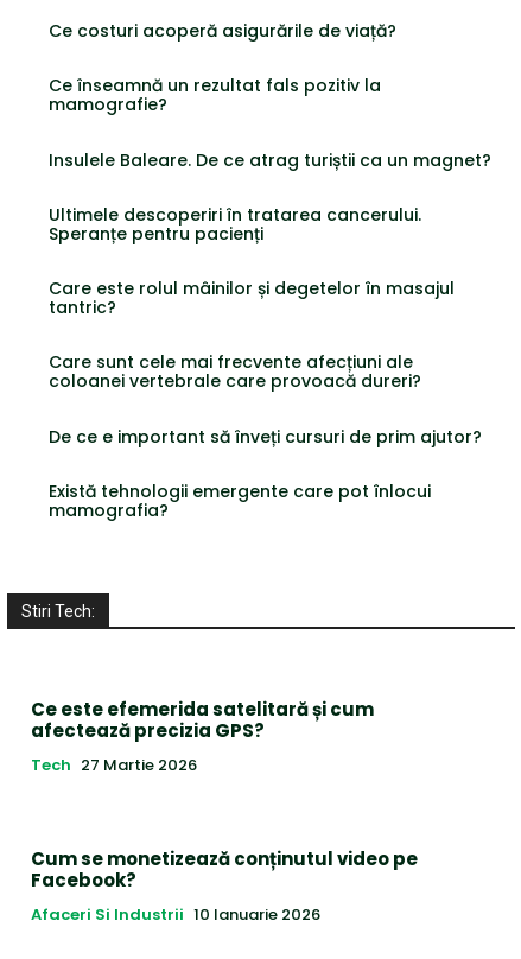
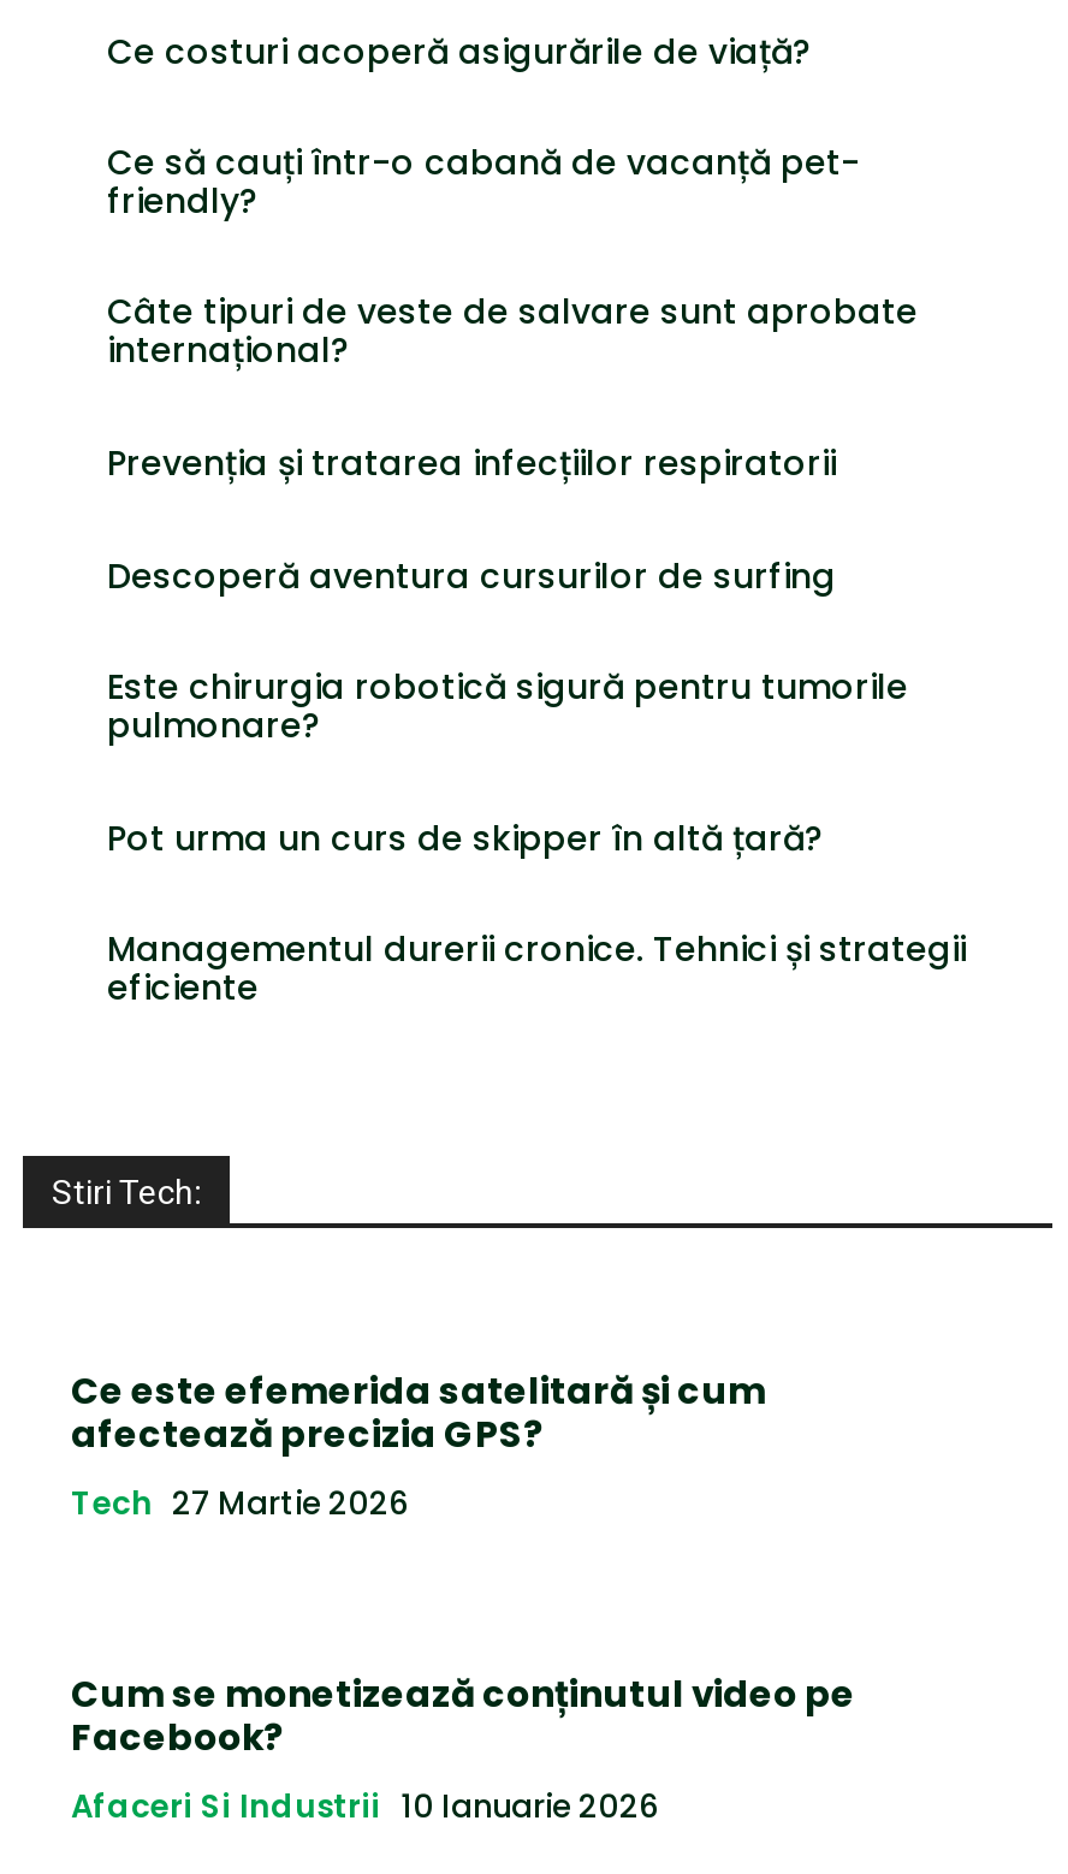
- Ce înseamnă un rezultat fals pozitiv la
- mamografie?
+ Ce să cauți într-o cabană de vacanță pet-
+ friendly?

- Insulele Baleare. De ce atrag turiștii ca un magnet?
+ Câte tipuri de veste de salvare sunt aprobate
+ internațional?

- Ultimele descoperiri în tratarea cancerului.
- Speranțe pentru pacienți
+ Prevenția și tratarea infecțiilor respiratorii

- Care este rolul mâinilor și degetelor în masajul
- tantric?
+ Descoperă aventura cursurilor de surfing

- Care sunt cele mai frecvente afecțiuni ale
- coloanei vertebrale care provoacă dureri?
+ Este chirurgia robotică sigură pentru tumorile
+ pulmonare?

- De ce e important să înveți cursuri de prim ajutor?
+ Pot urma un curs de skipper în altă țară?

- Există tehnologii emergente care pot înlocui
- mamografia?
+ Managementul durerii cronice. Tehnici și strategii
+ eficiente
